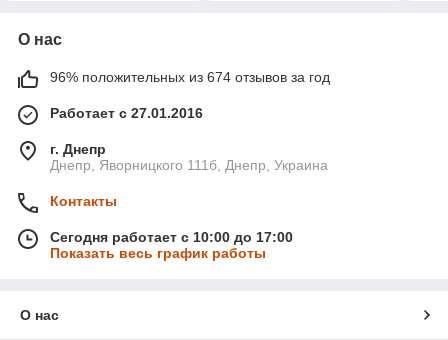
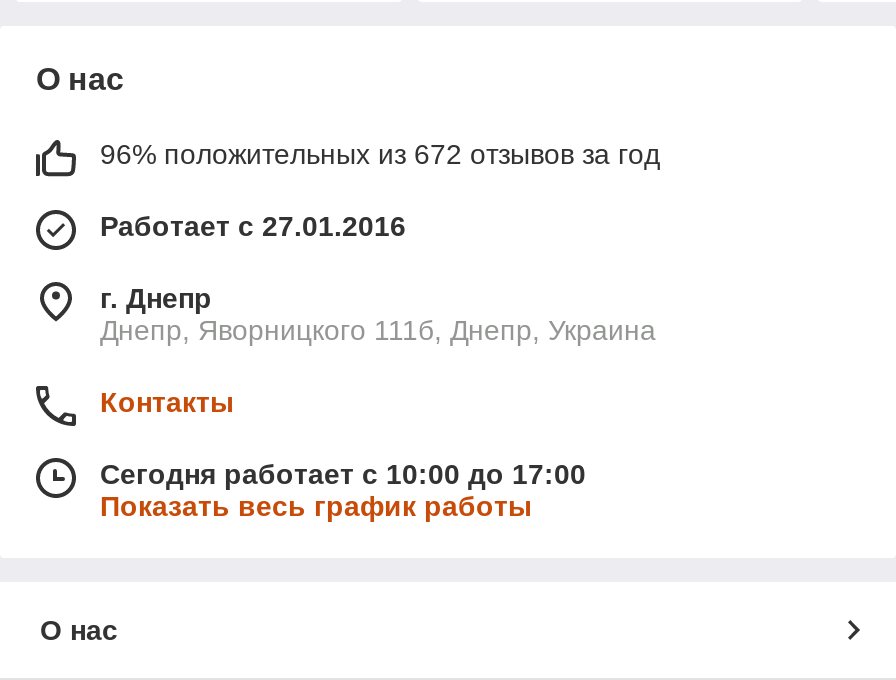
- 96% положительных из 674 отзывов за год
+ 96% положительных из 672 отзывов за год
